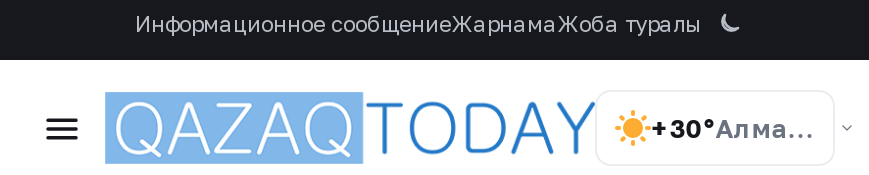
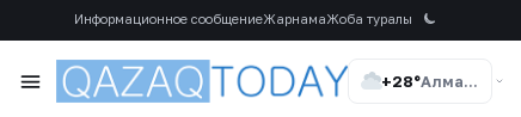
- +30°
+ +28°
